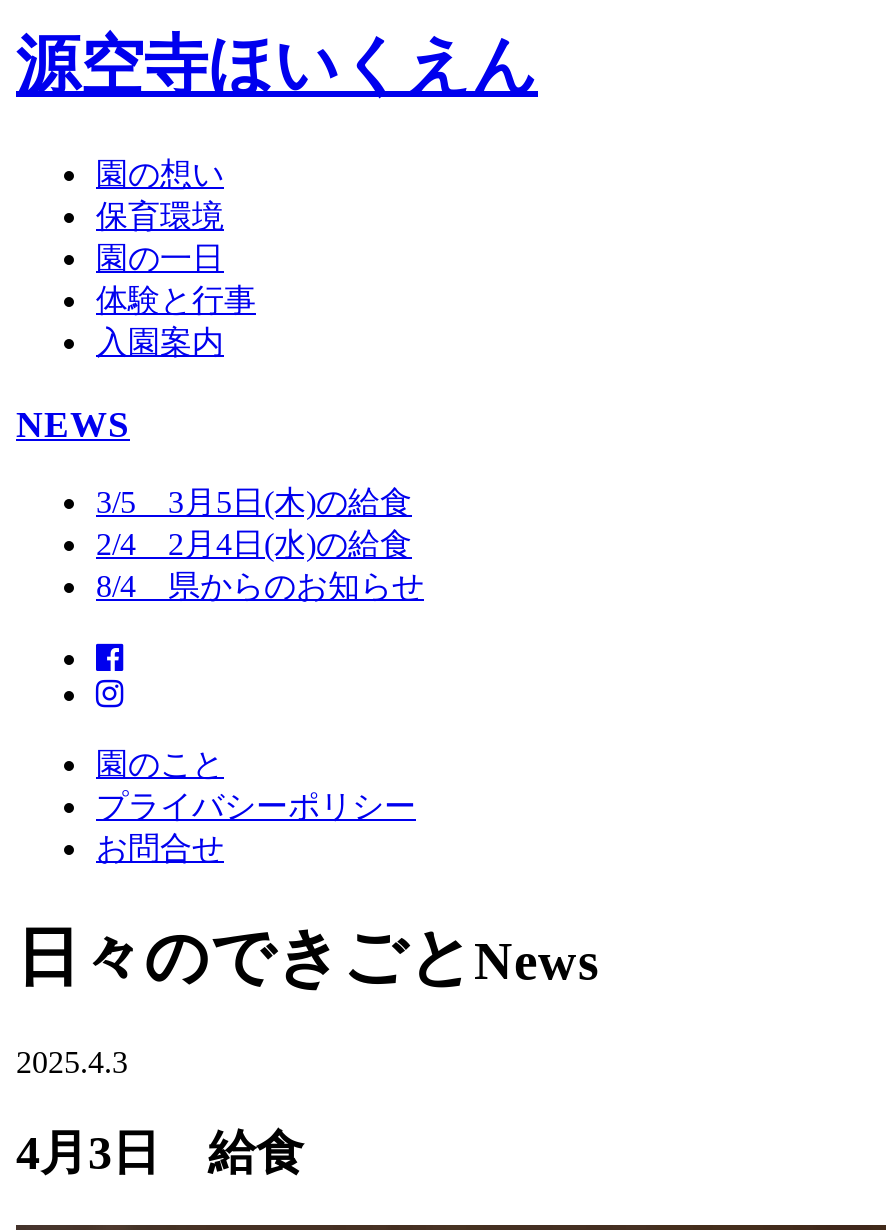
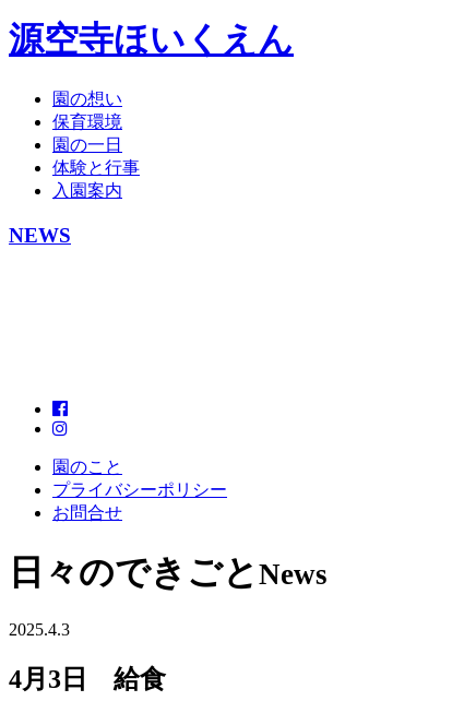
- 3/5 3月5日(木)の給食
- 2/4 2月4日(水)の給食
- 8/4 県からのお知らせ
